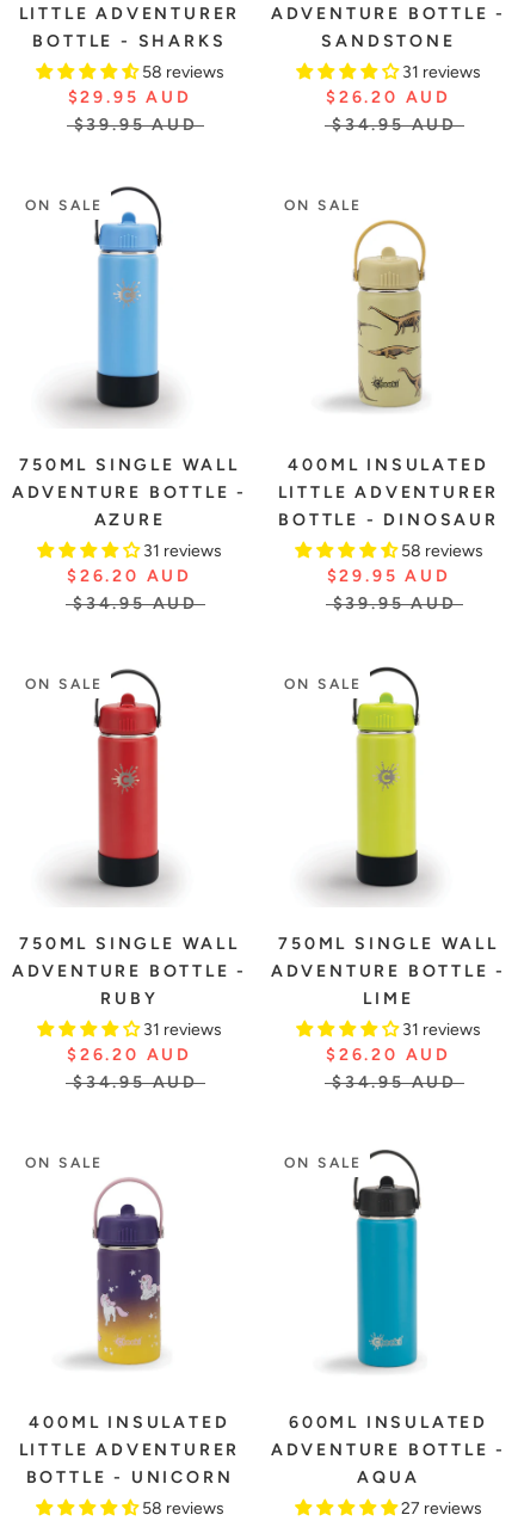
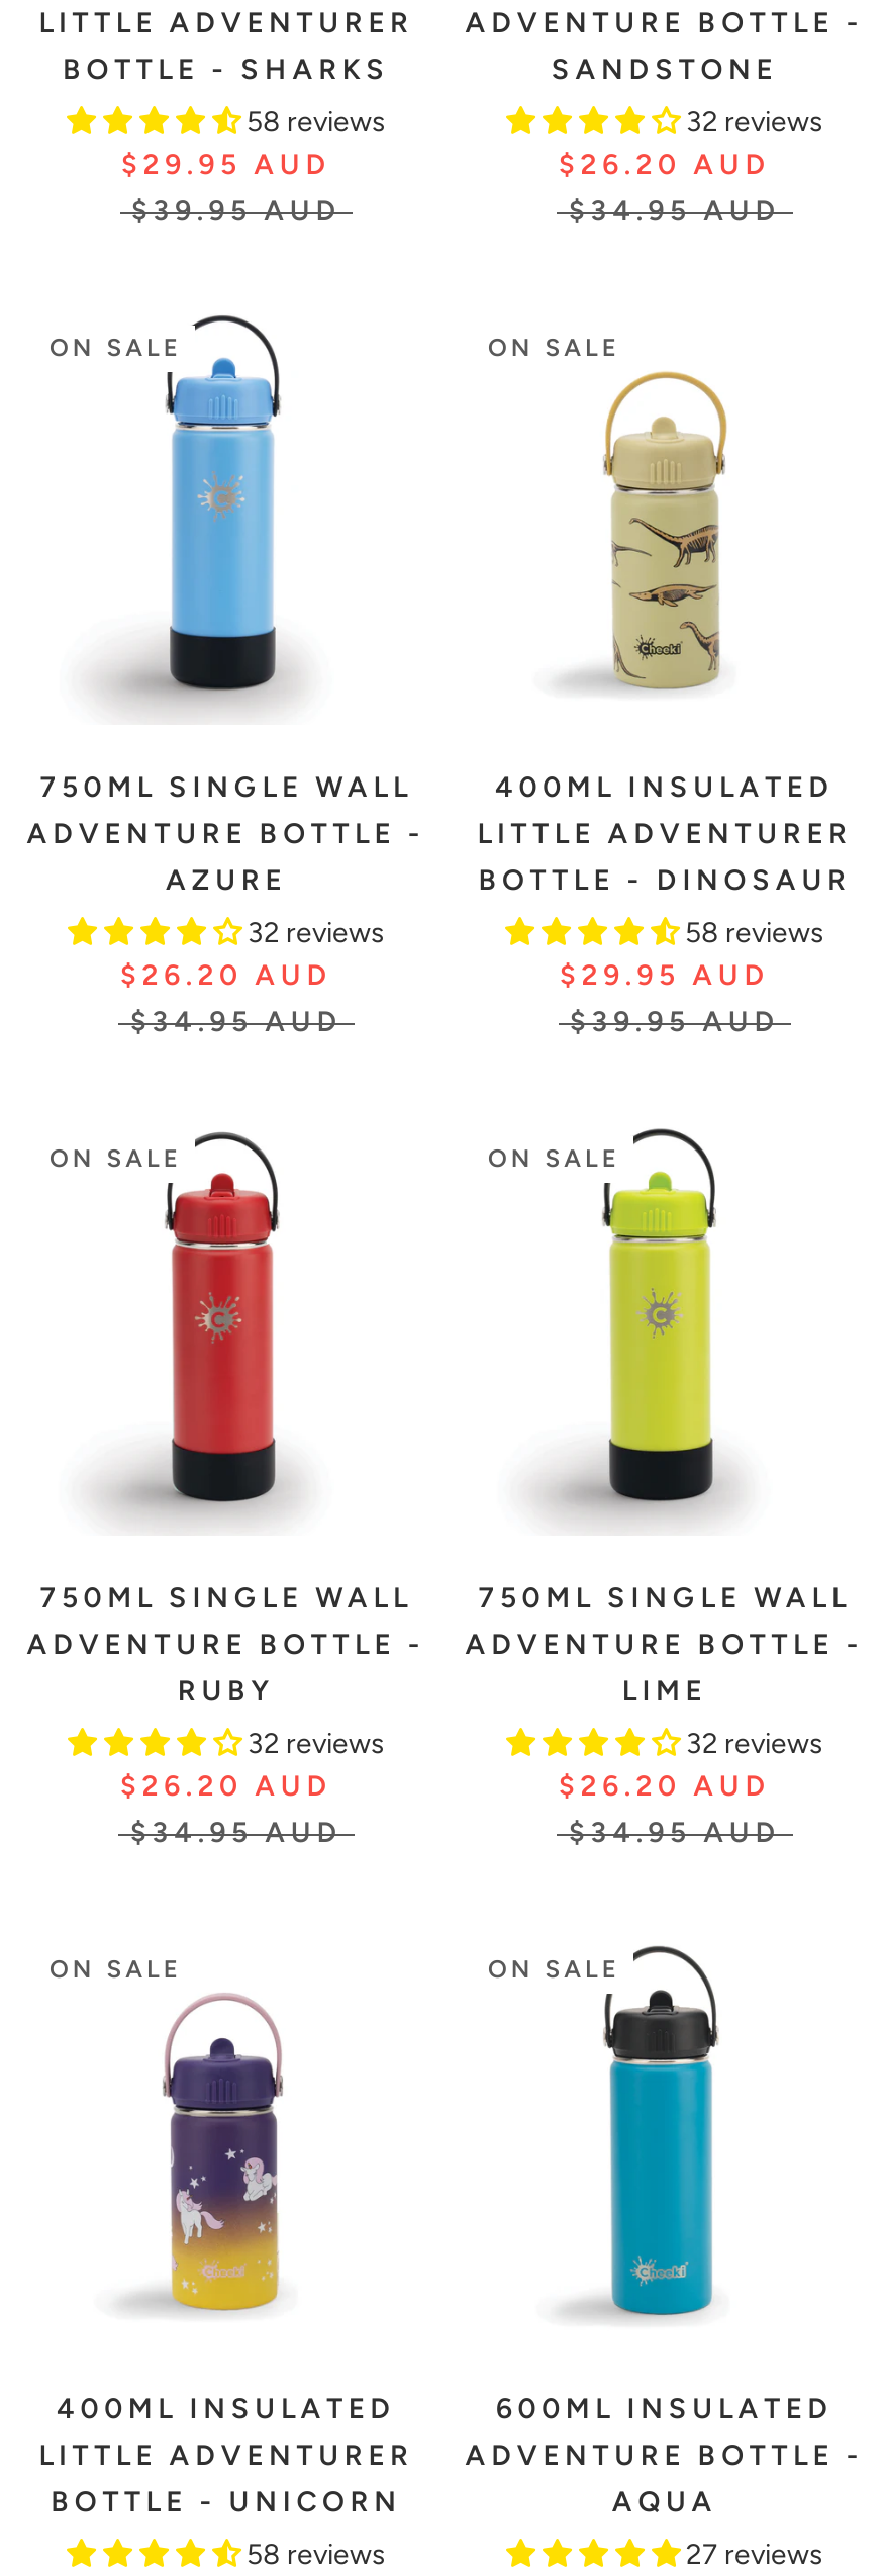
- 31 reviews
+ 32 reviews

- 31 reviews
+ 32 reviews

- 31 reviews
+ 32 reviews

- 31 reviews
+ 32 reviews
